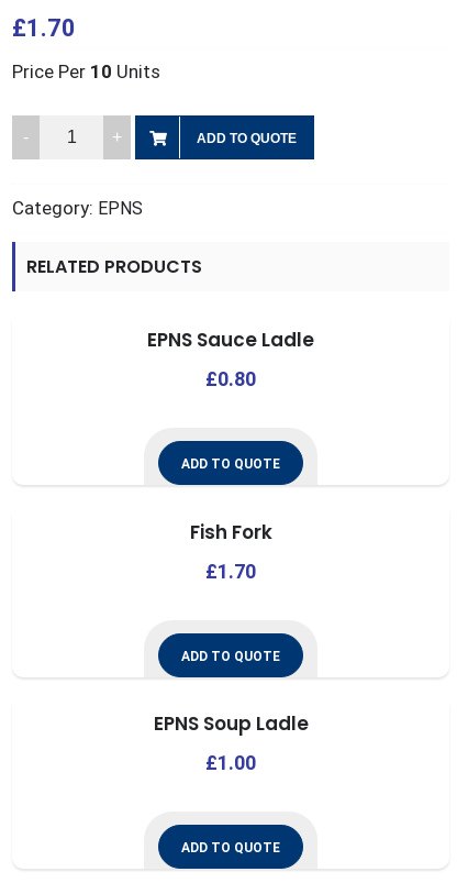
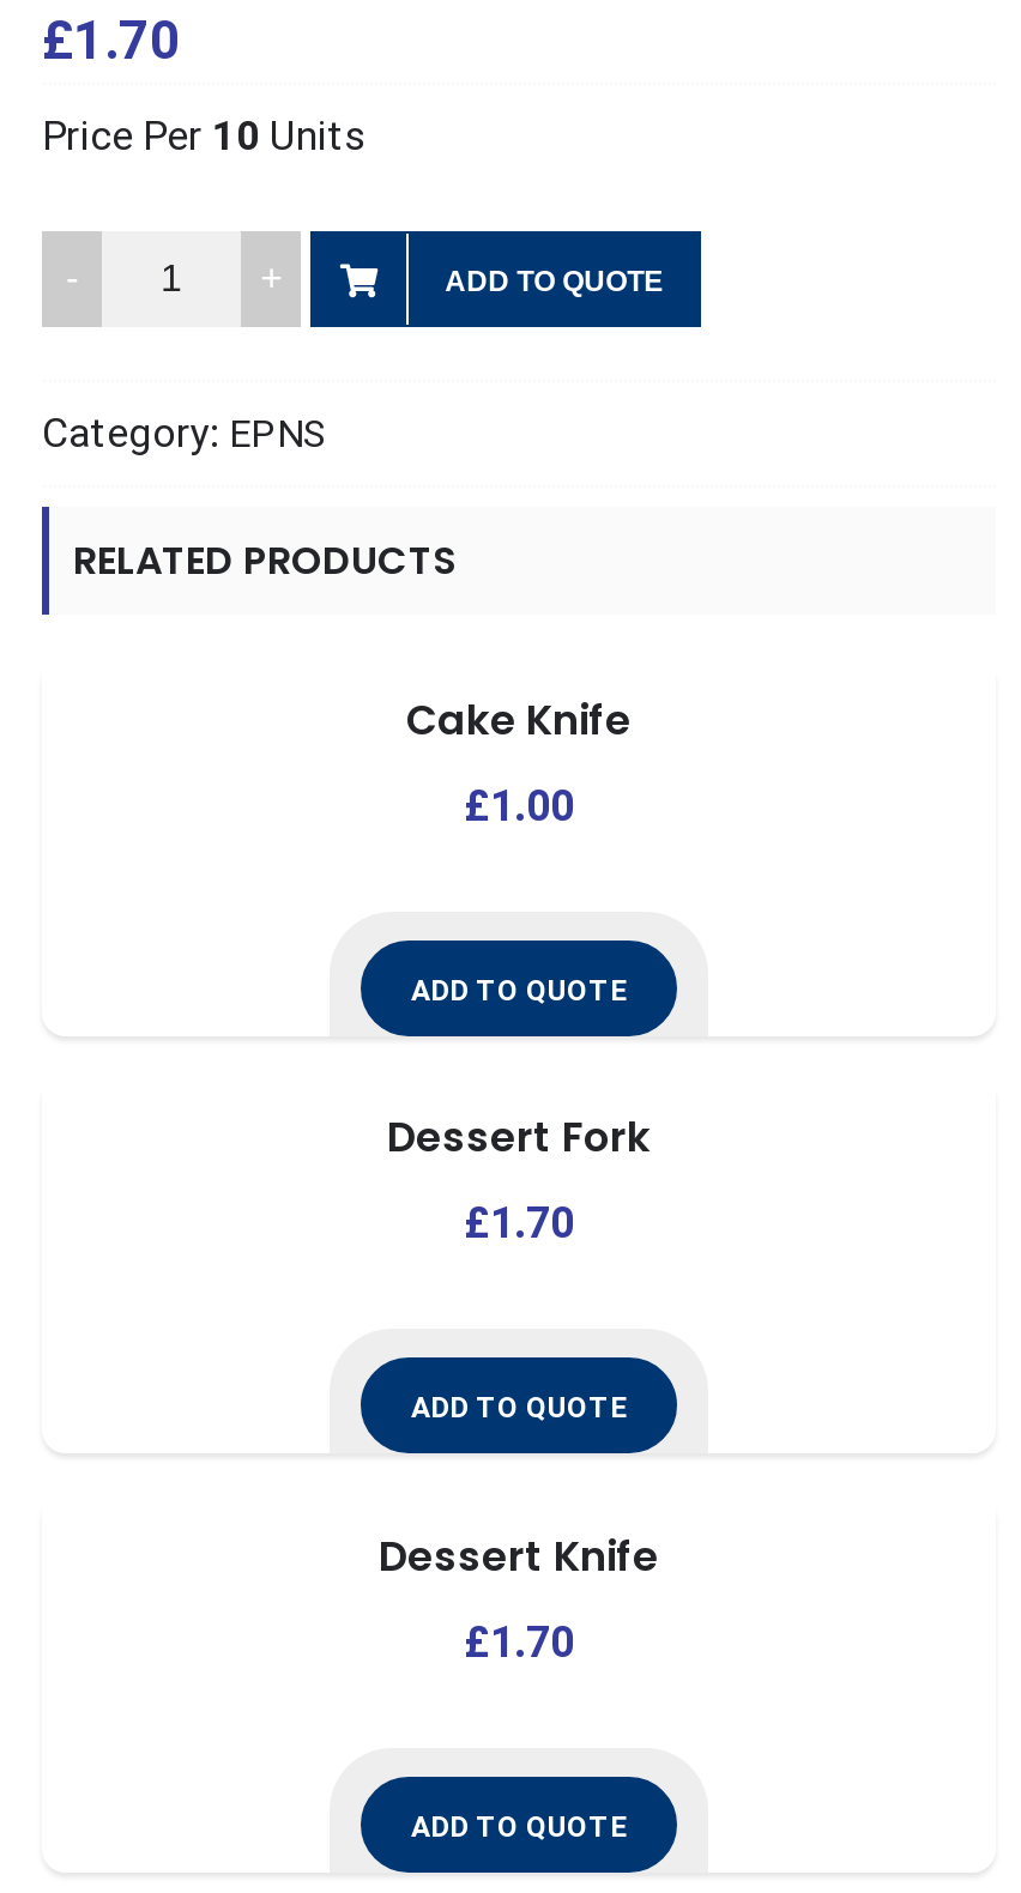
- EPNS Sauce Ladle
+ Cake Knife

- £0.80
+ £1.00

- Fish Fork
+ Dessert Fork

- EPNS Soup Ladle
+ Dessert Knife

- £1.00
+ £1.70
